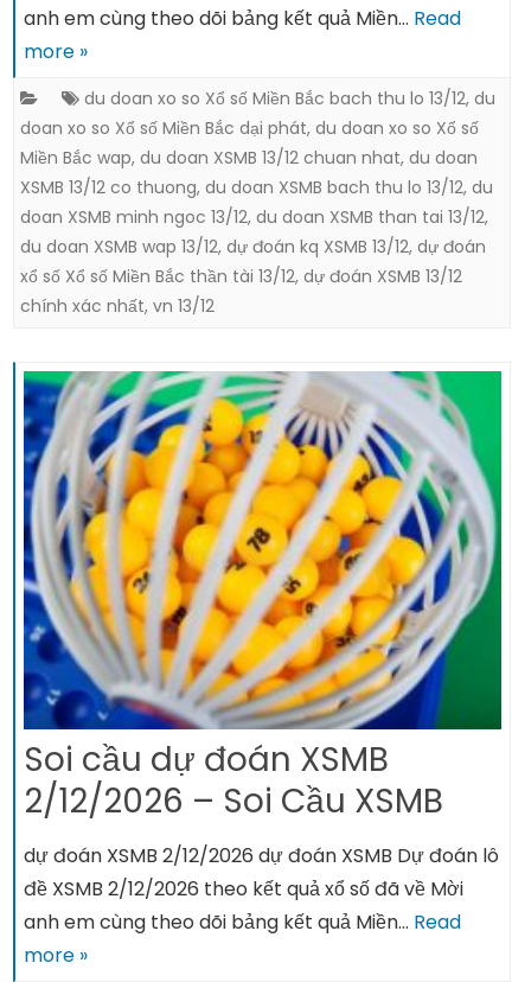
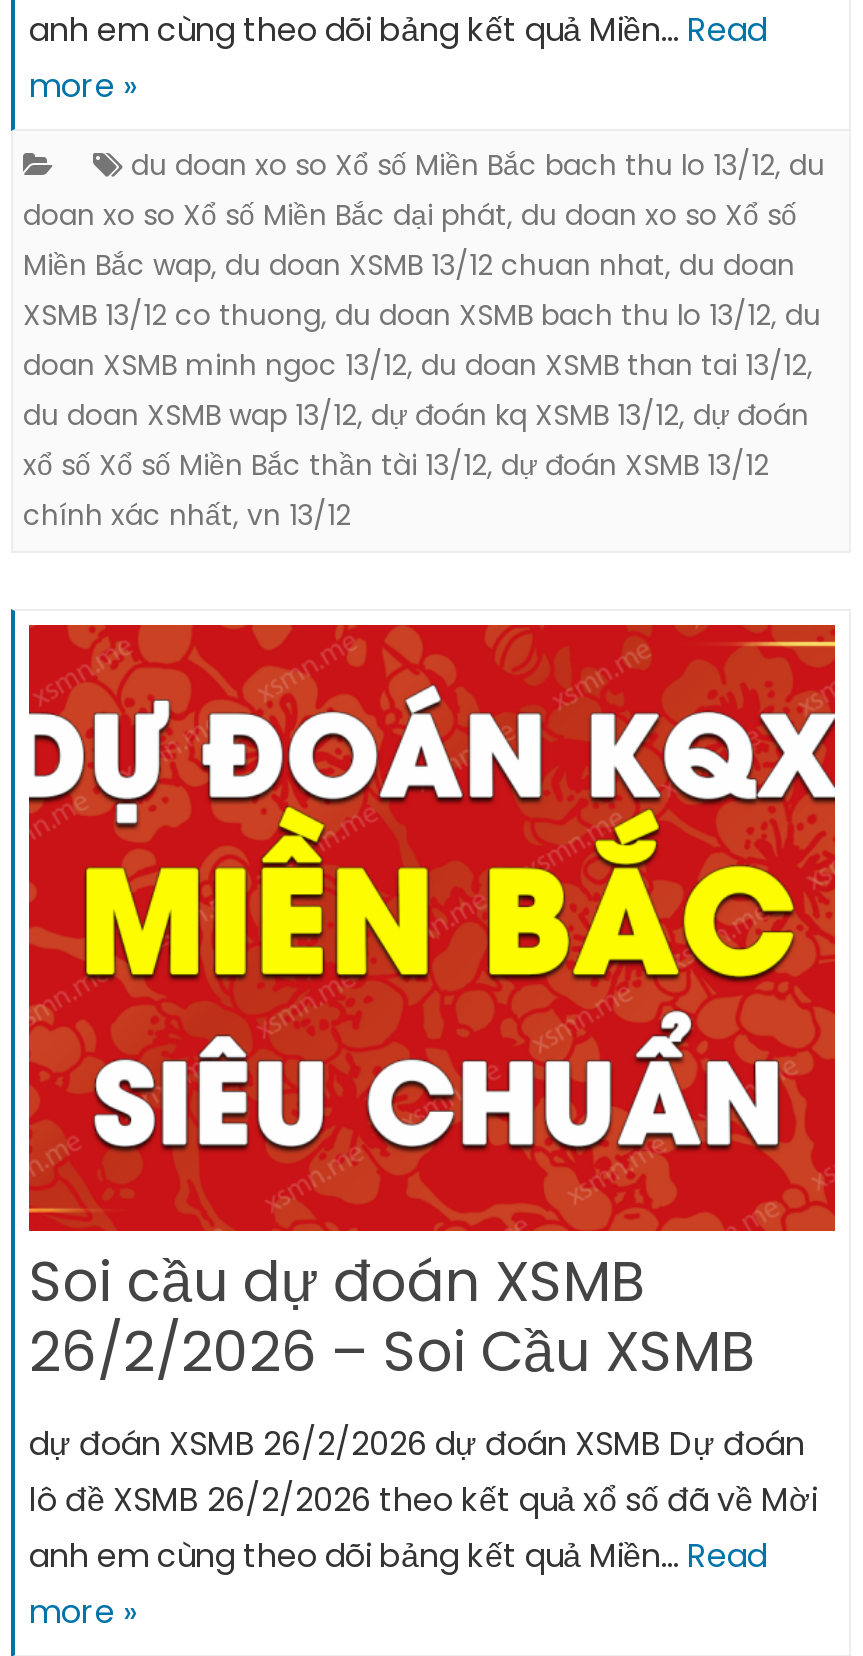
- [image]
- 2/12/2026 – Soi Cầu XSMB
- dự đoán XSMB 2/12/2026 dự đoán XSMB Dự đoán lô
- đề XSMB 2/12/2026 theo kết quả xổ số đã về Mời
+ [image]
+ 26/2/2026 – Soi Cầu XSMB
+ dự đoán XSMB 26/2/2026 dự đoán XSMB Dự đoán
+ lô đề XSMB 26/2/2026 theo kết quả xổ số đã về Mời
